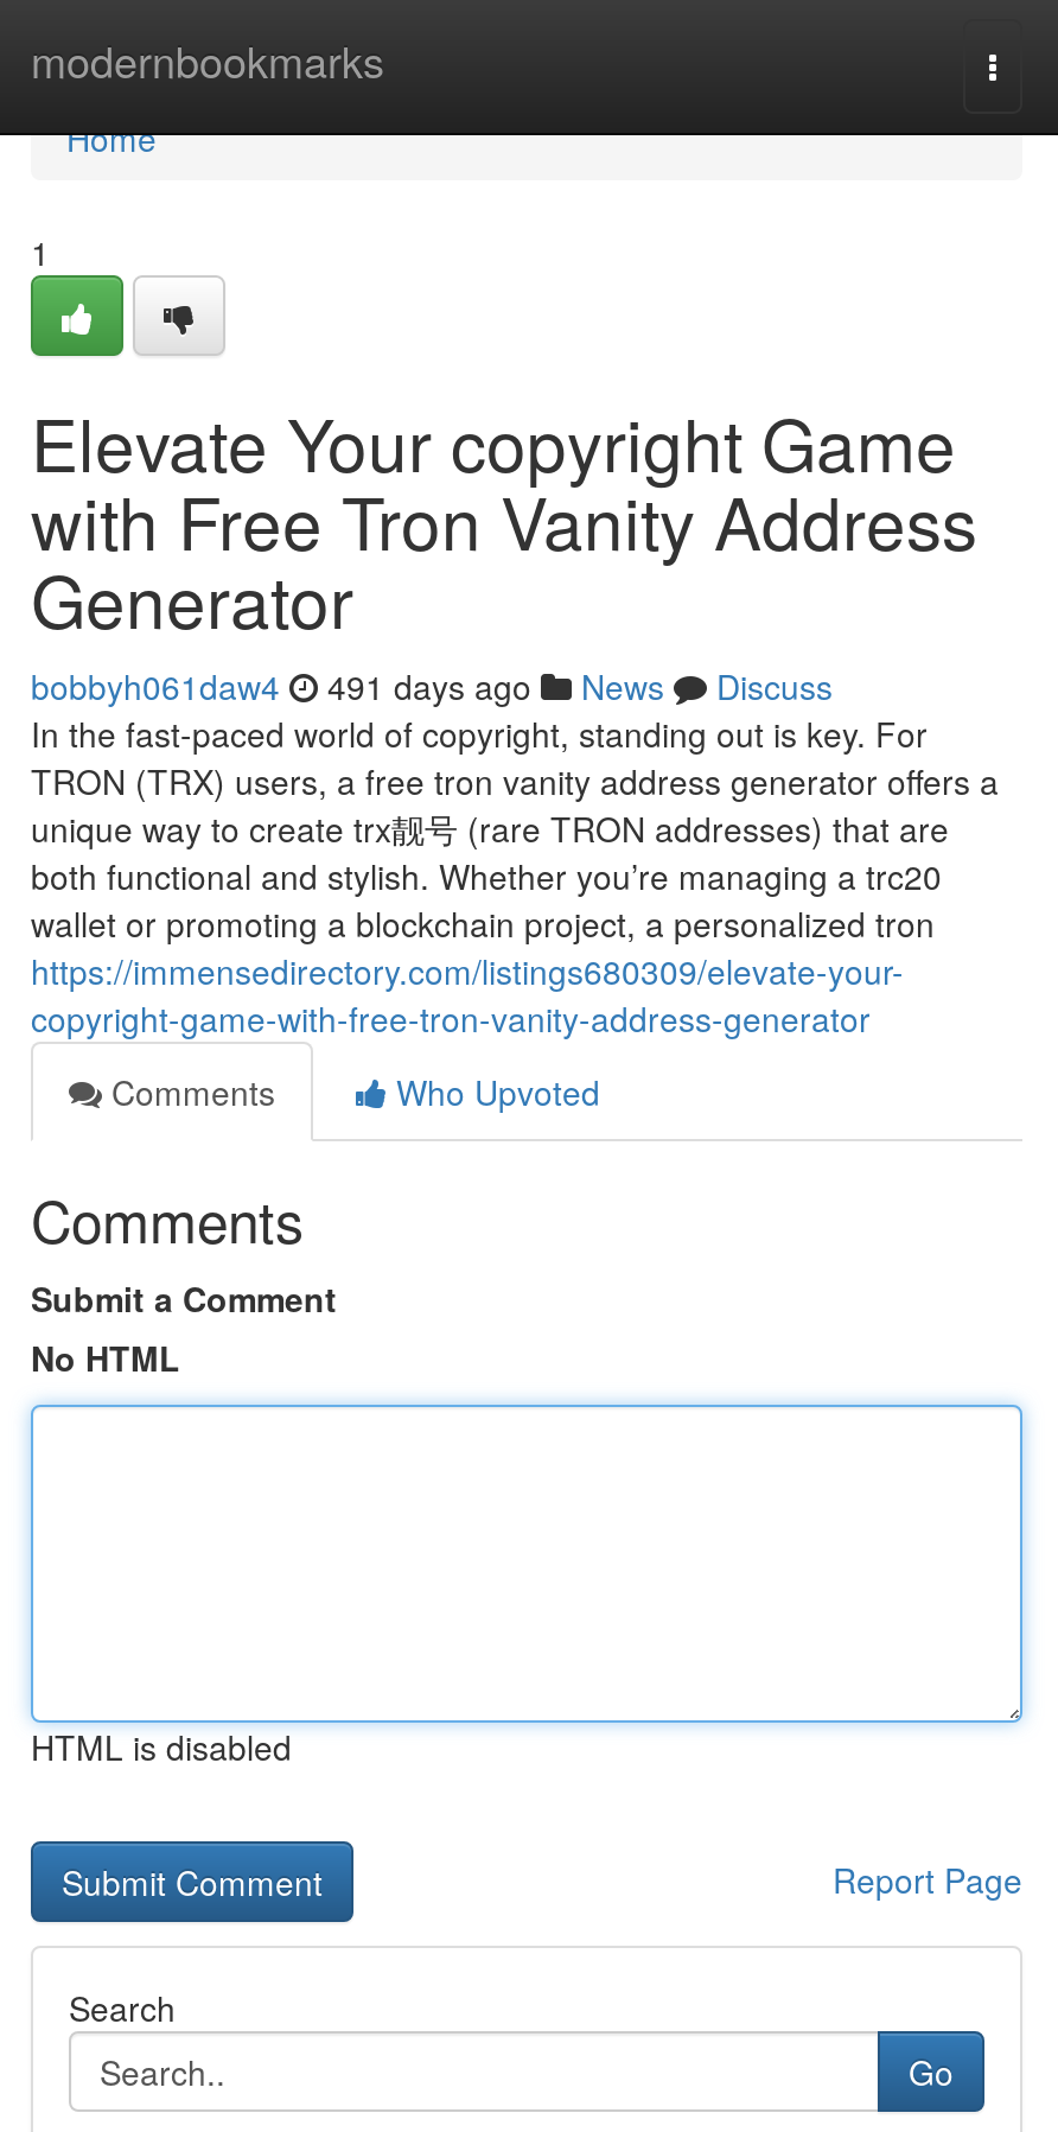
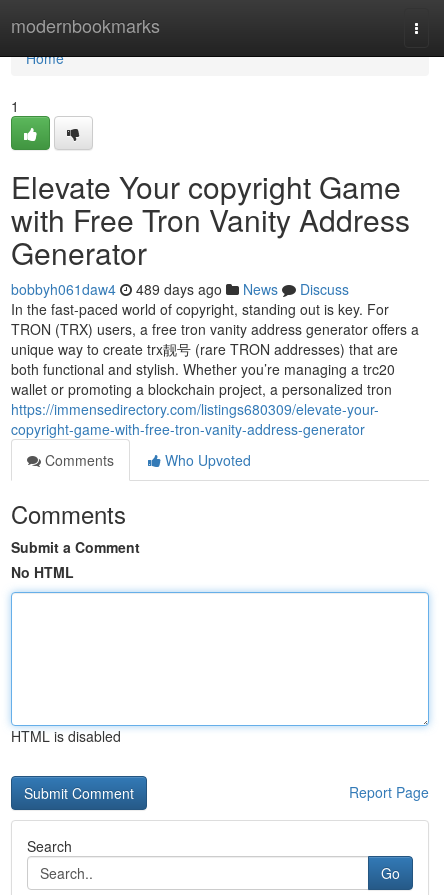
- bobbyh061daw4 491 days ago News Discuss
+ bobbyh061daw4 489 days ago News Discuss
